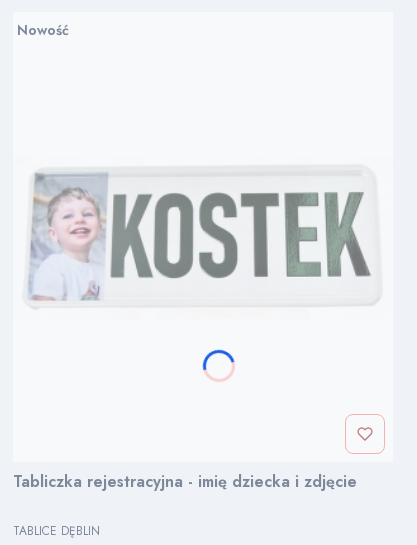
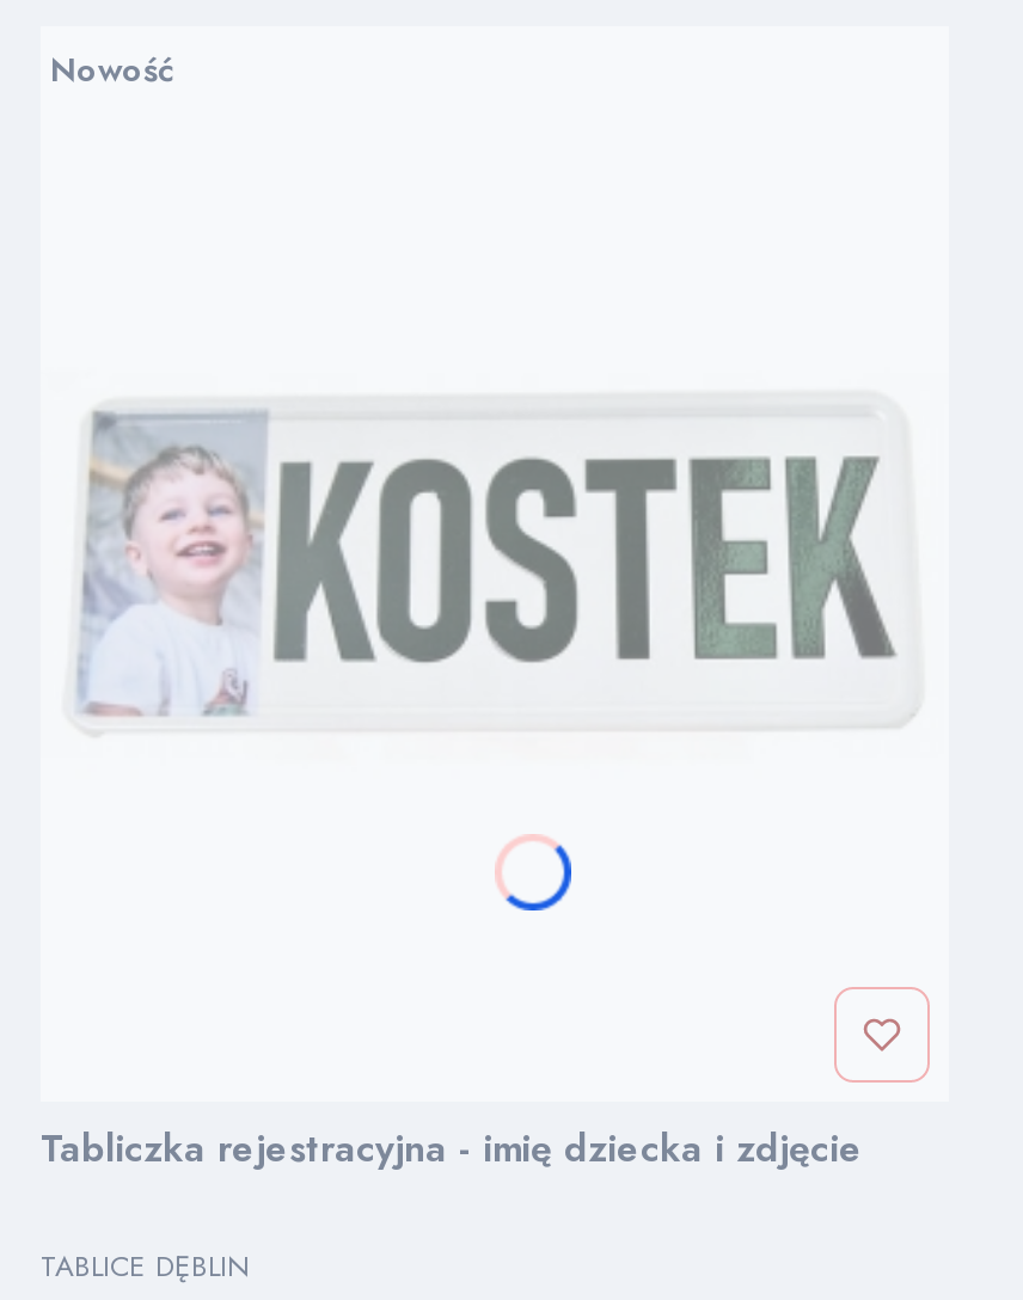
- [image]
+ [image]
